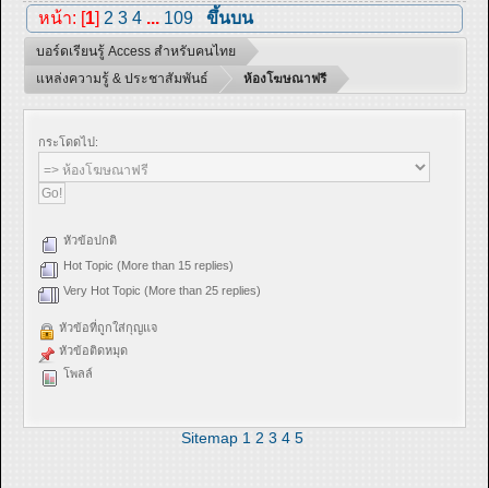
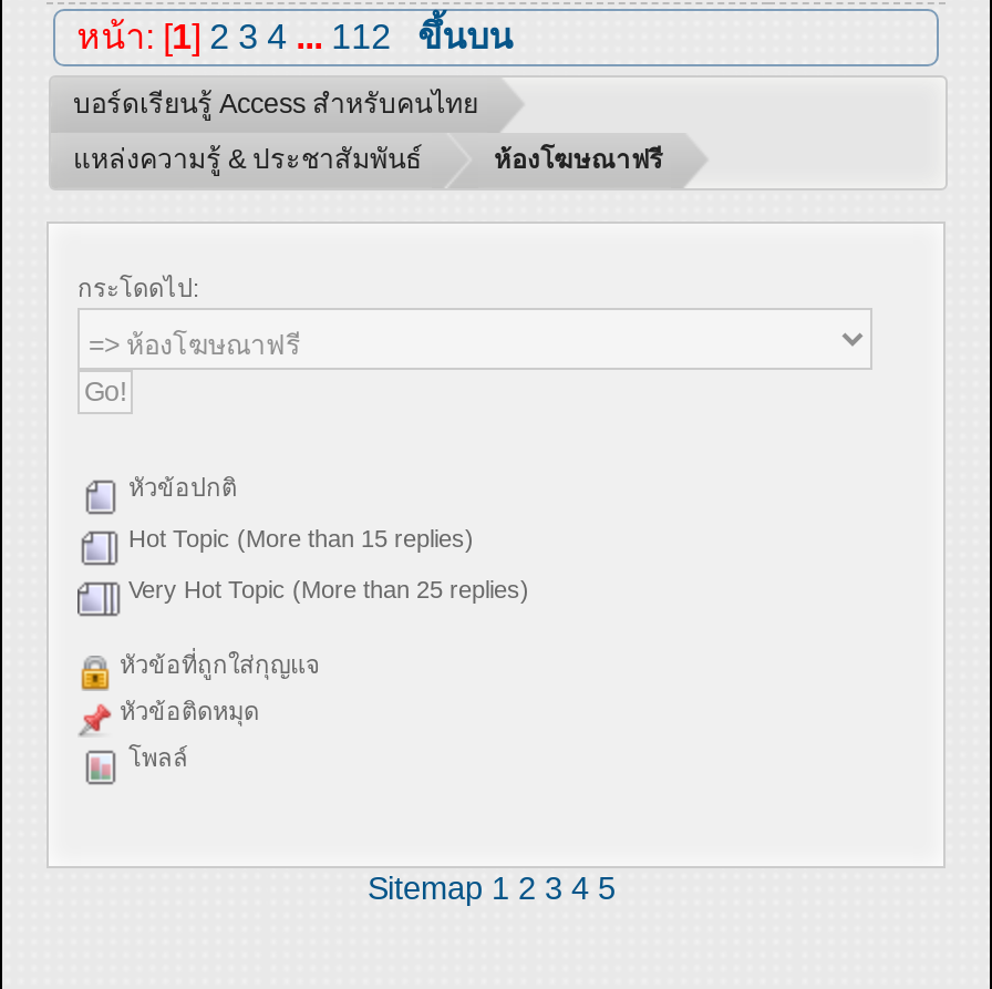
- หน้า: [1] 2 3 4 ... 109 ขึ้นบน
+ หน้า: [1] 2 3 4 ... 112 ขึ้นบน
